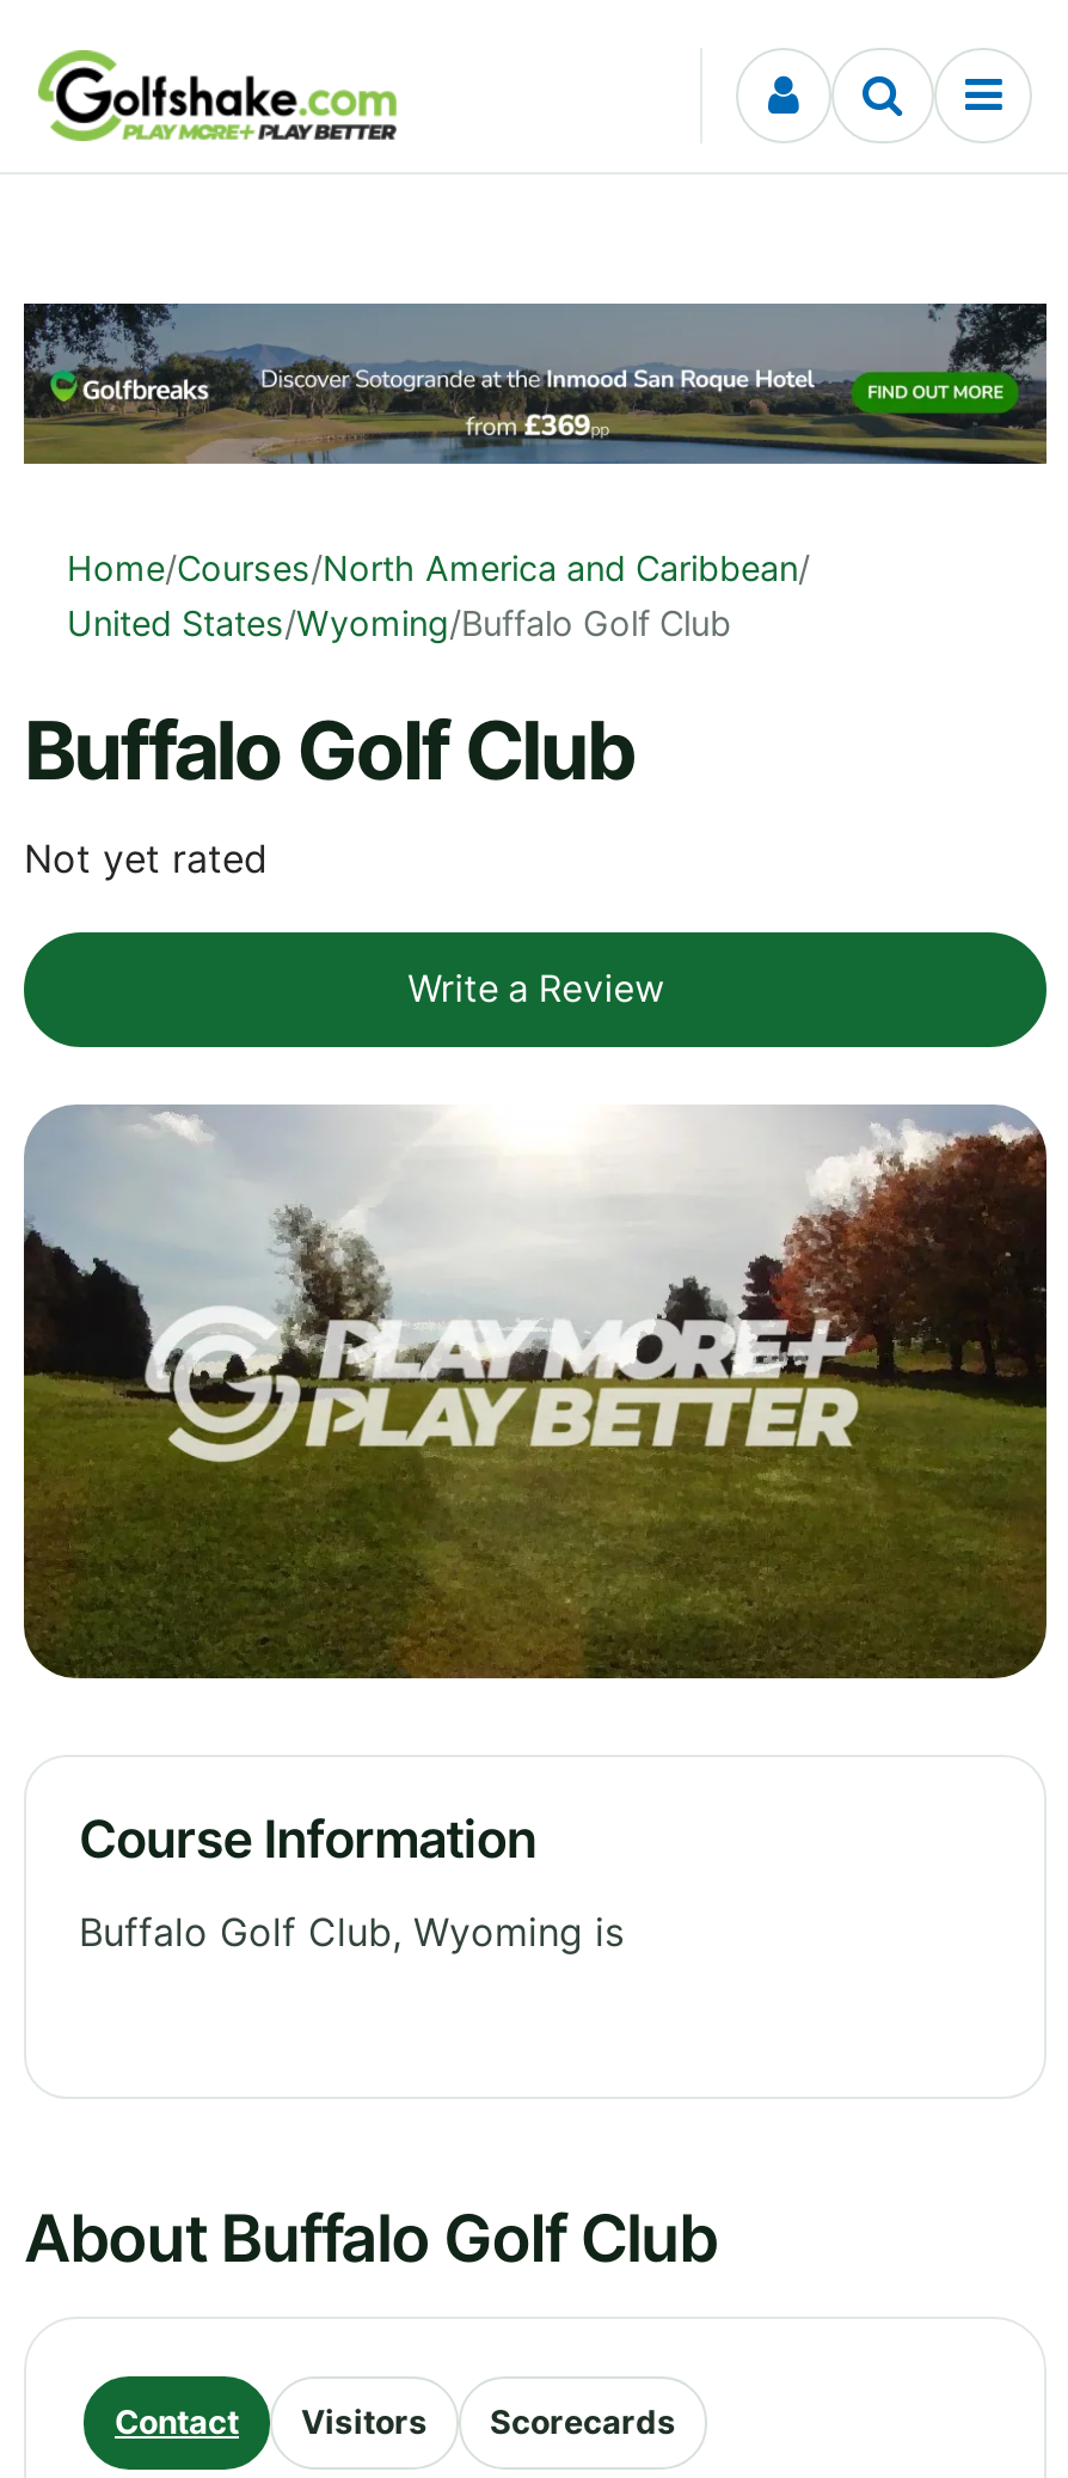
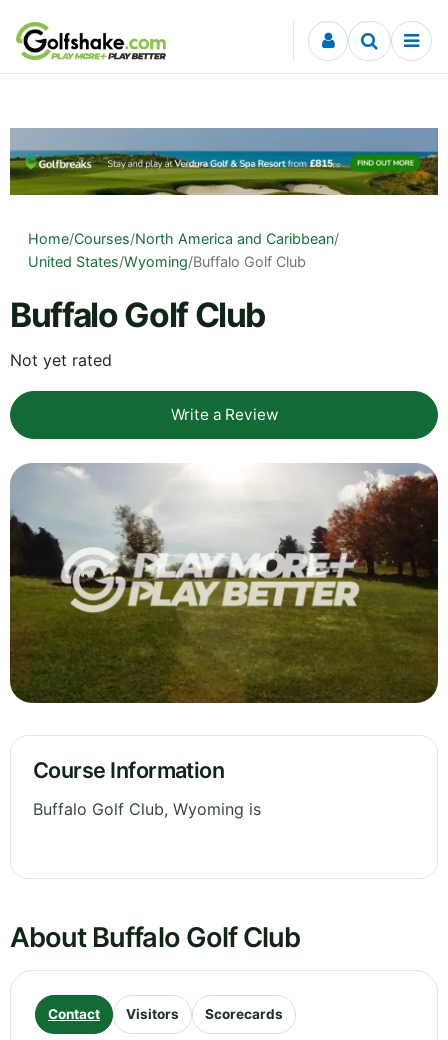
- [image]
+ [image]
